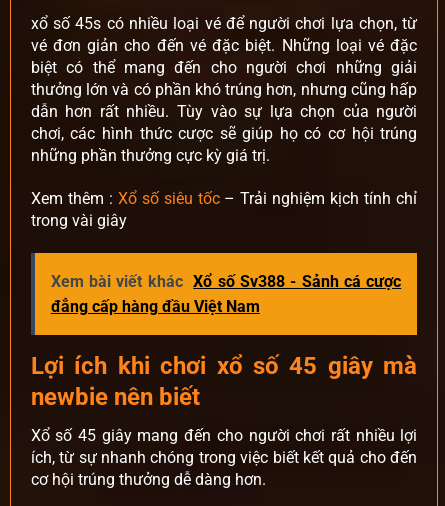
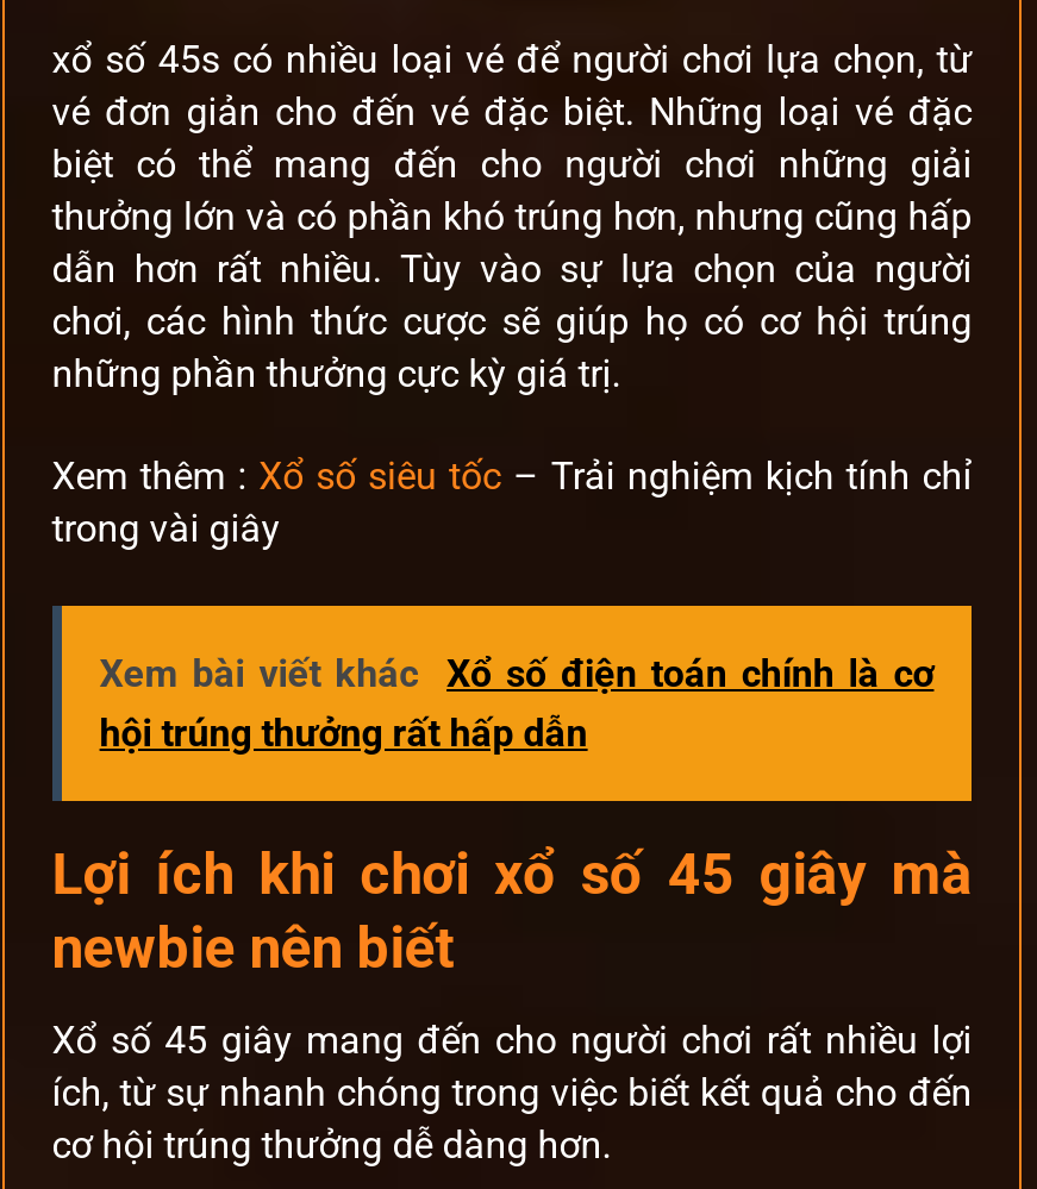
- Xem bài viết khác Xổ số Sv388 - Sảnh cá cược
- đẳng cấp hàng đầu Việt Nam
+ Xem bài viết khác
+ Xổ số điện toán chính là cơ
+ hội trúng thưởng rất hấp dẫn
